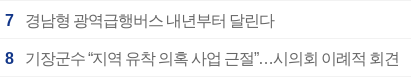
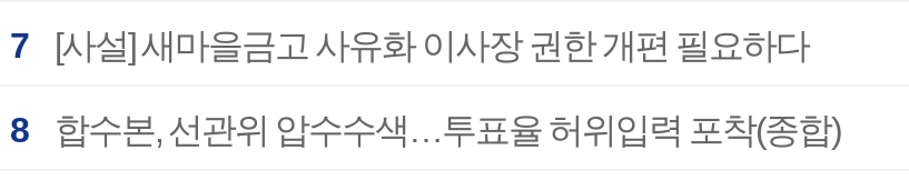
- 경남형 광역급행버스 내년부터 달린다
+ [사설] 새마을금고 사유화 이사장 권한 개편 필요하다

- 기장군수 “지역 유착 의혹 사업 근절”…시의회 이례적 회견
+ 합수본, 선관위 압수수색…투표율 허위입력 포착(종합)
